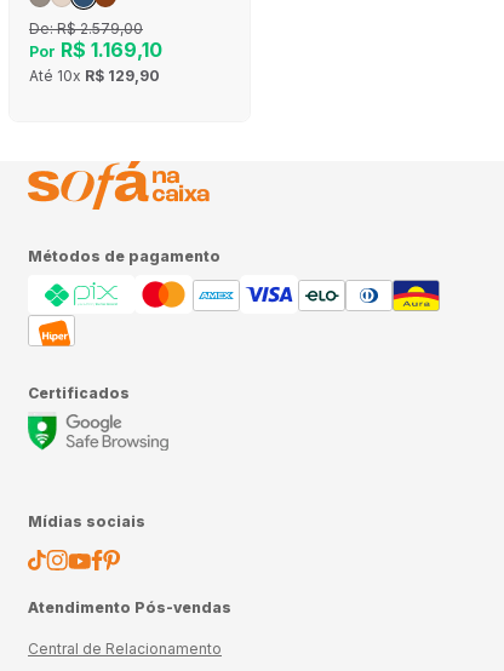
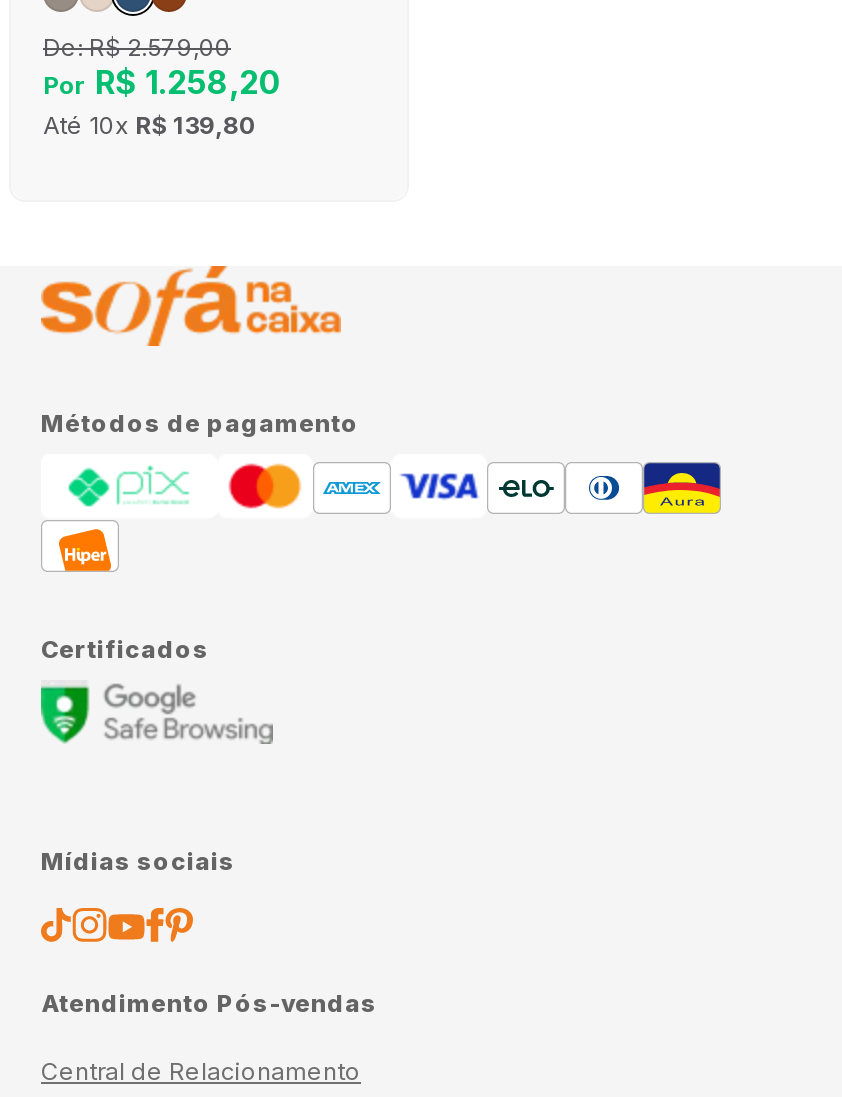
- Por R$ 1.169,10
+ Por R$ 1.258,20

- Até 10x R$ 129,90
+ Até 10x R$ 139,80
